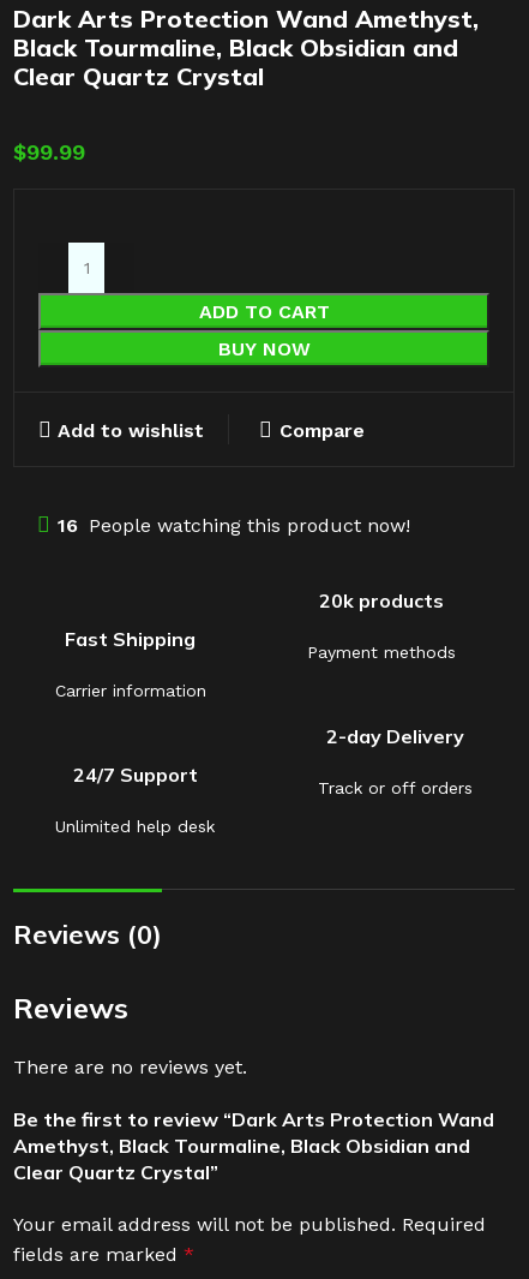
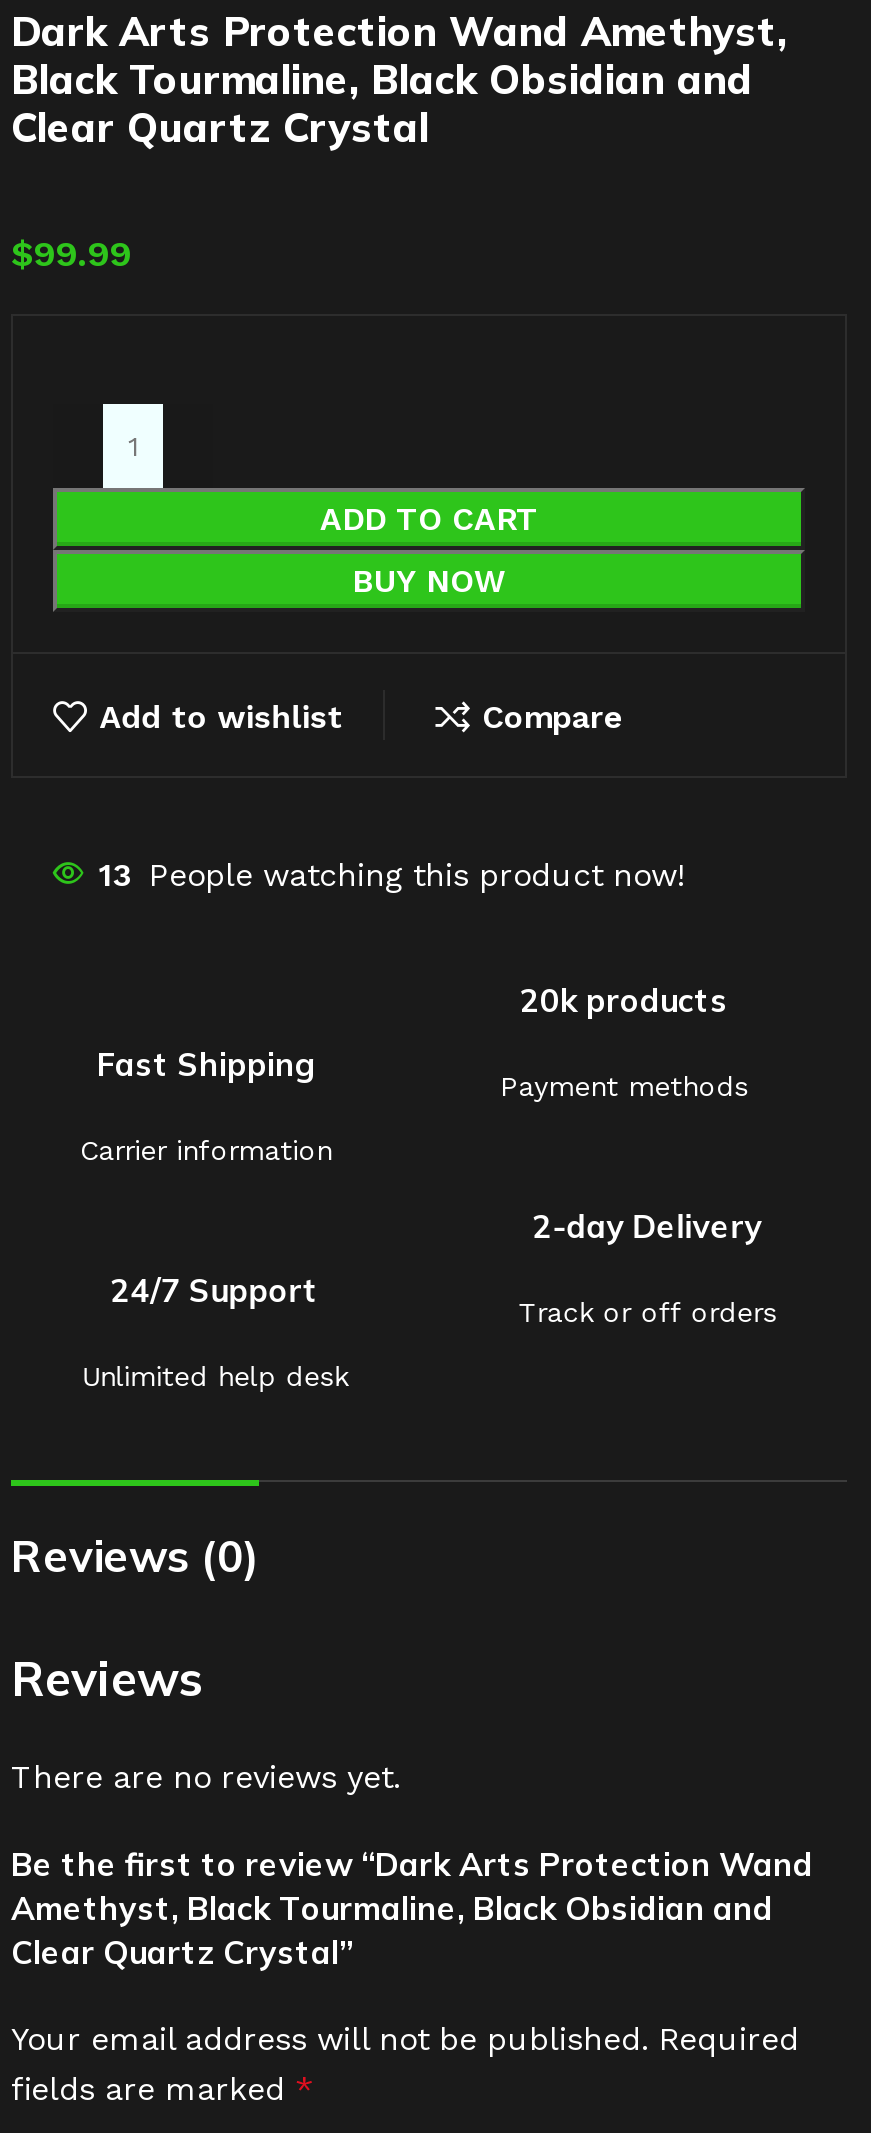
- 16 People watching this product now!
+ 13 People watching this product now!
